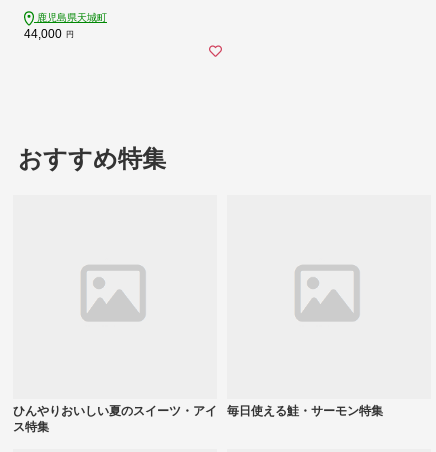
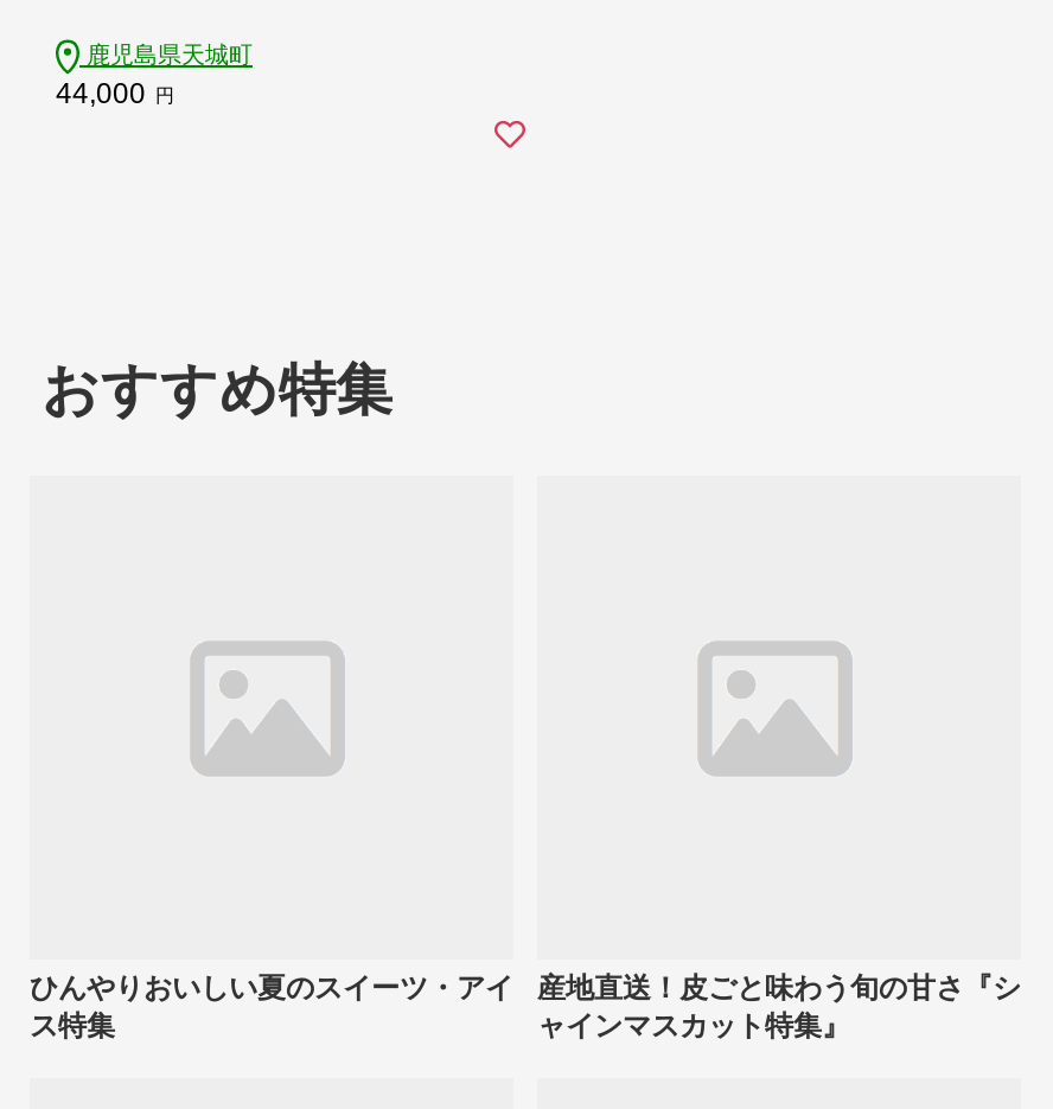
- 毎日使える鮭・サーモン特集
+ 産地直送！皮ごと味わう旬の甘さ『シ
+ ャインマスカット特集』
